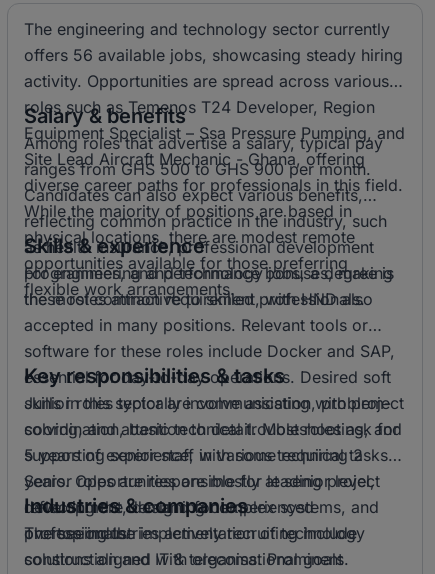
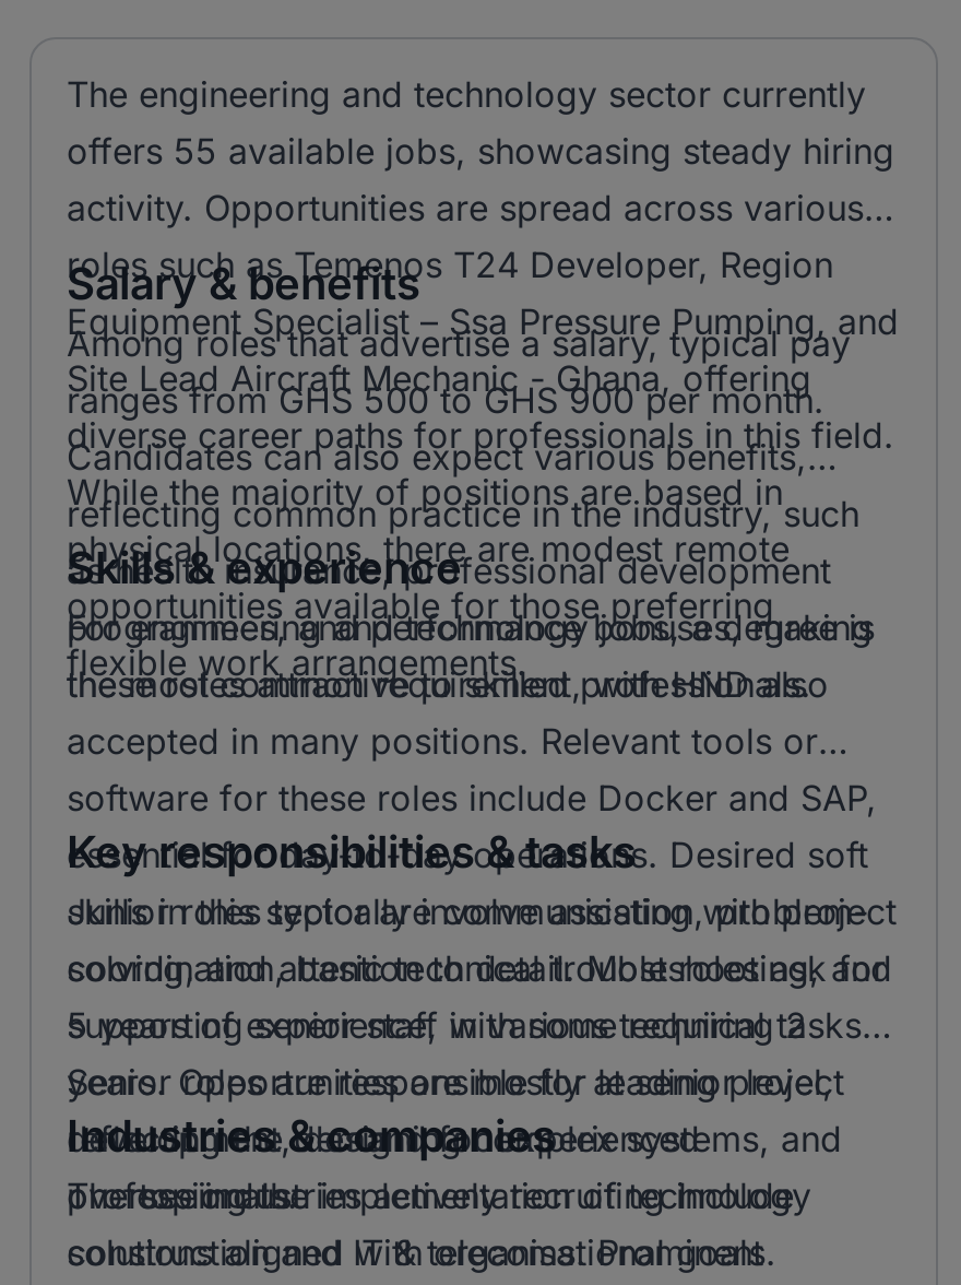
- offers 56 available jobs, showcasing steady hiring
+ offers 55 available jobs, showcasing steady hiring
